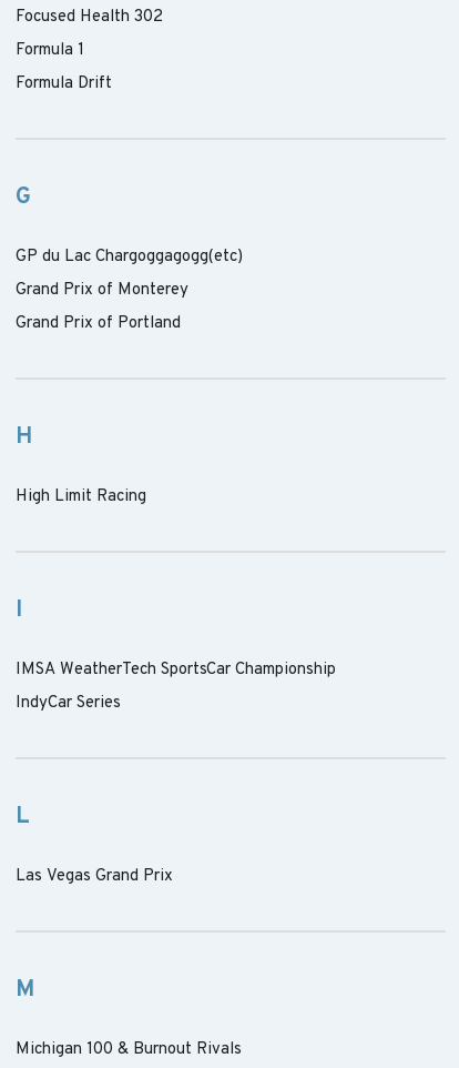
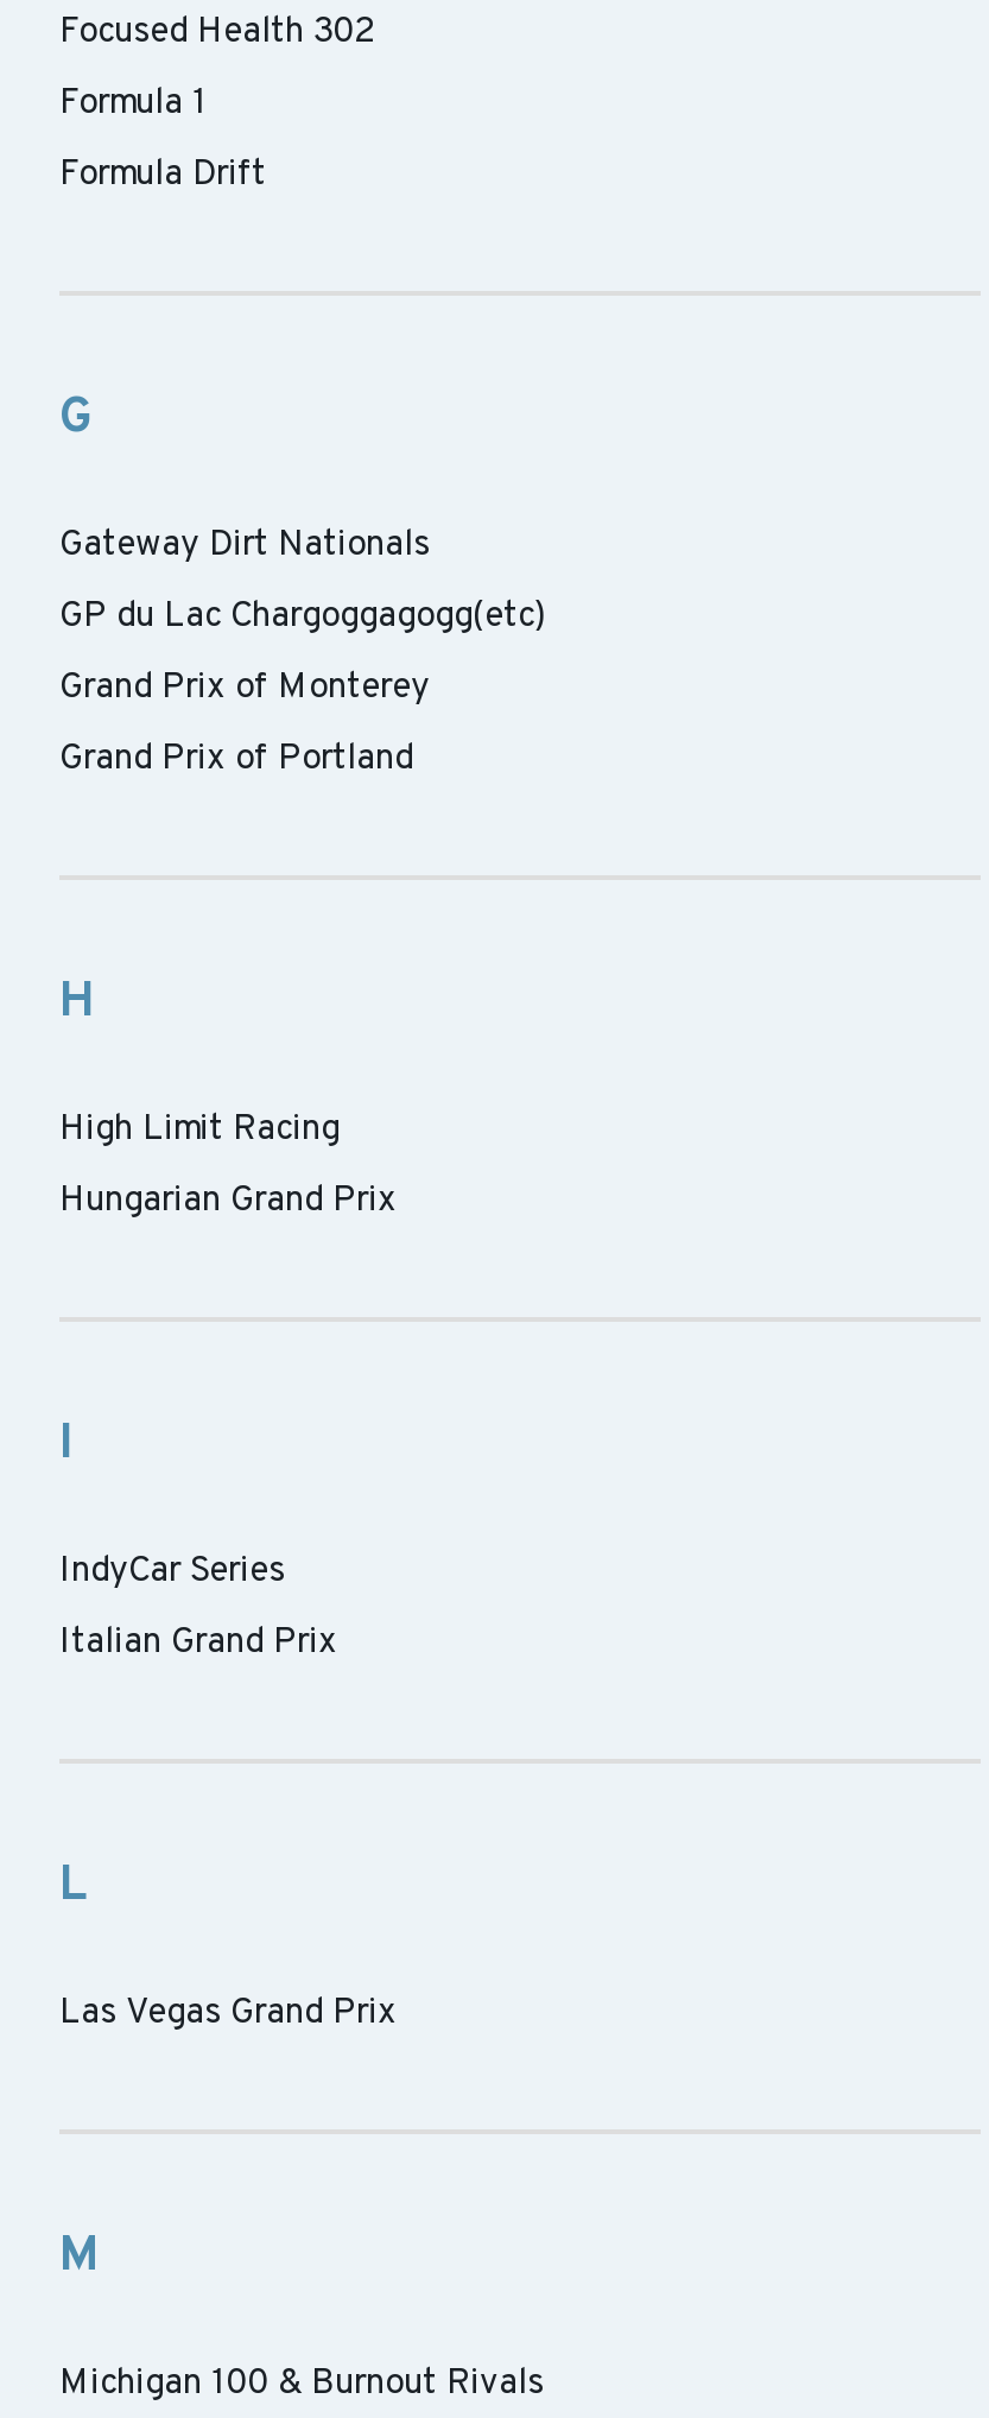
+ Gateway Dirt Nationals

+ Hungarian Grand Prix

- IMSA WeatherTech SportsCar Championship

+ Italian Grand Prix
